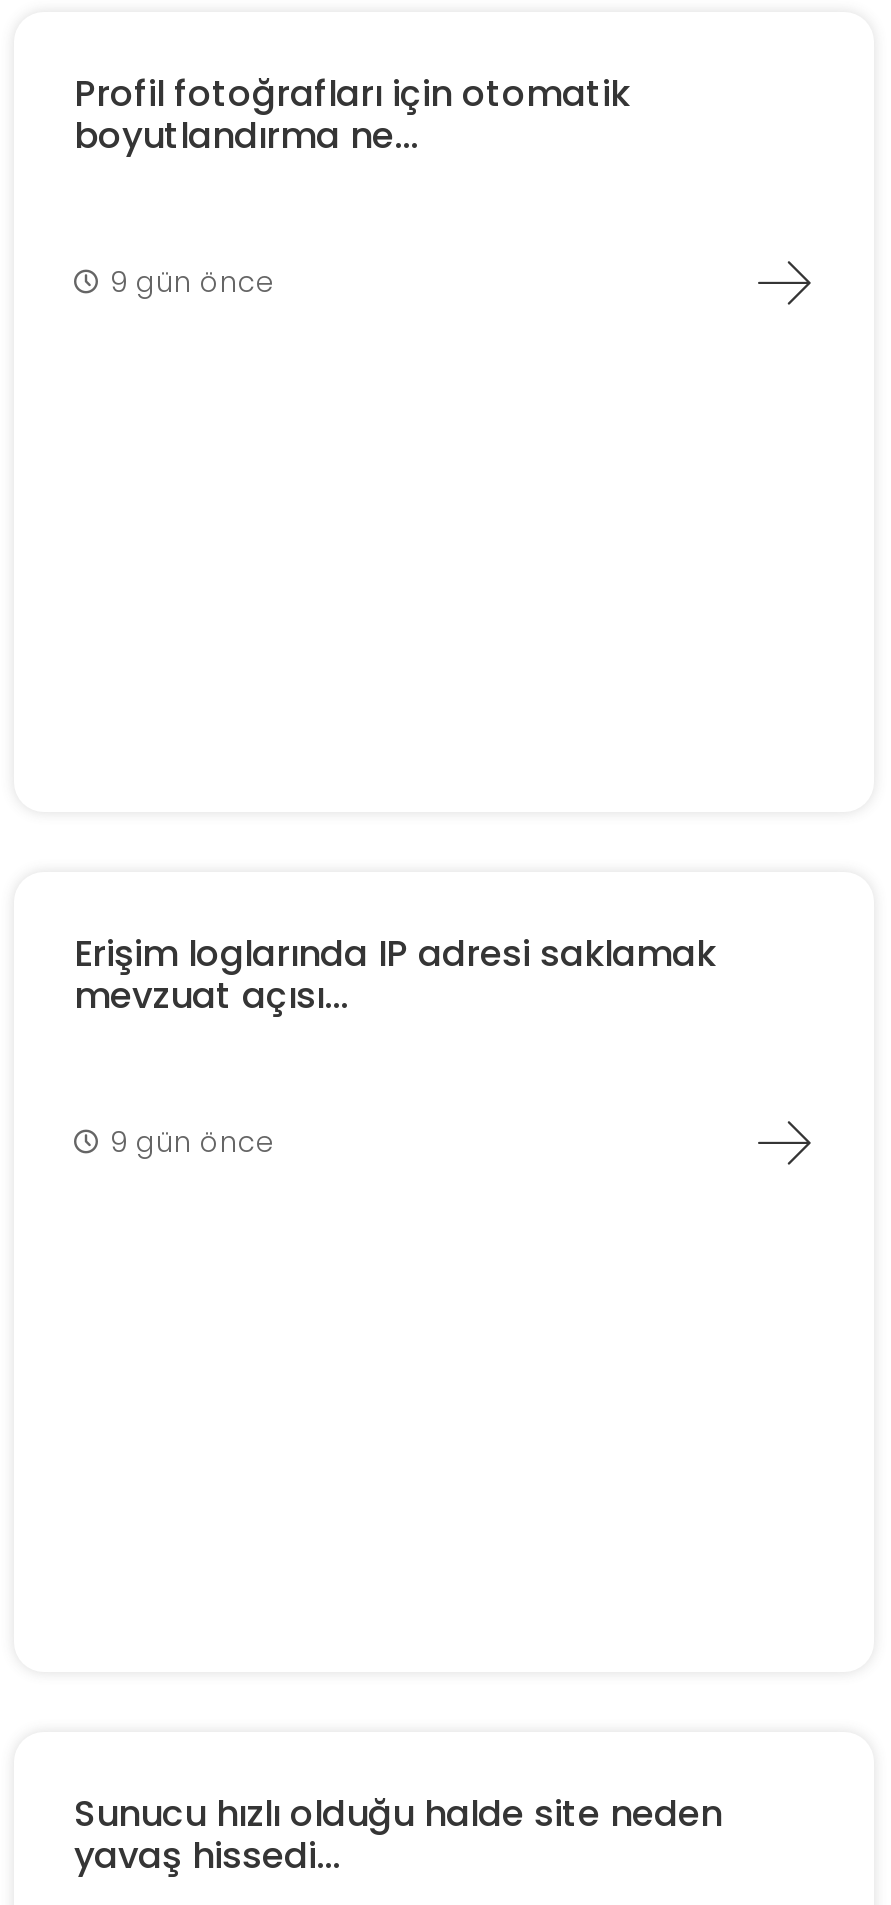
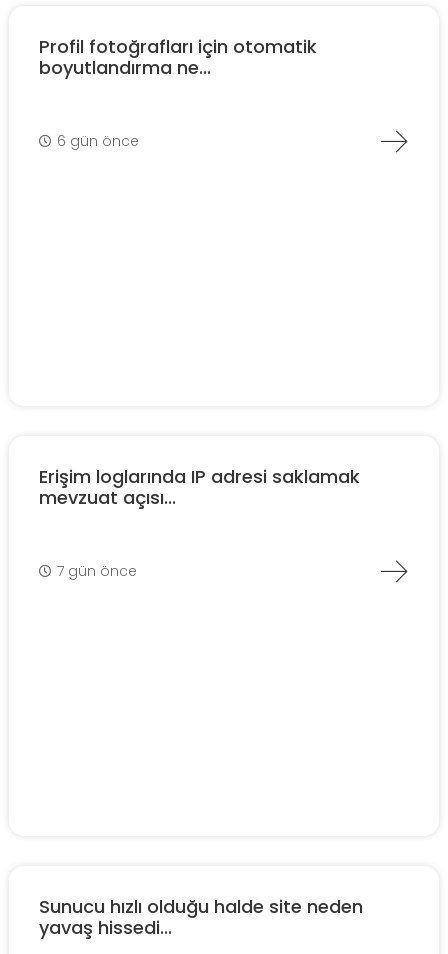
- 9 gün önce
+ 6 gün önce

- 9 gün önce
+ 7 gün önce
